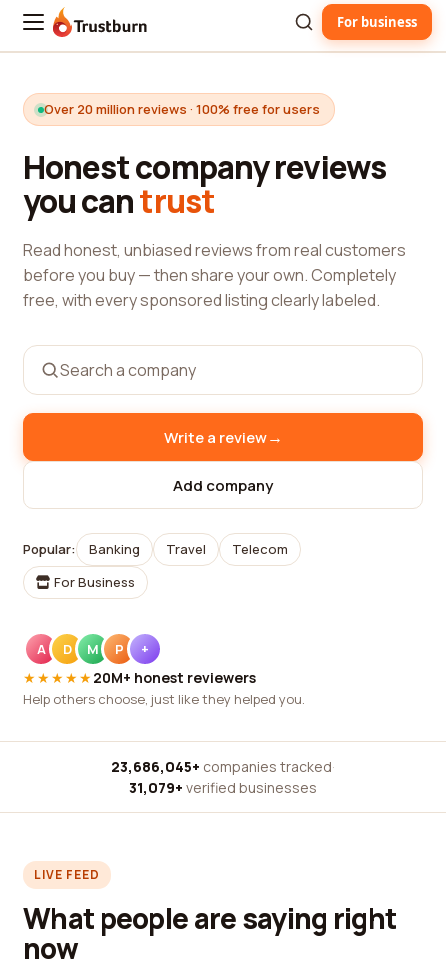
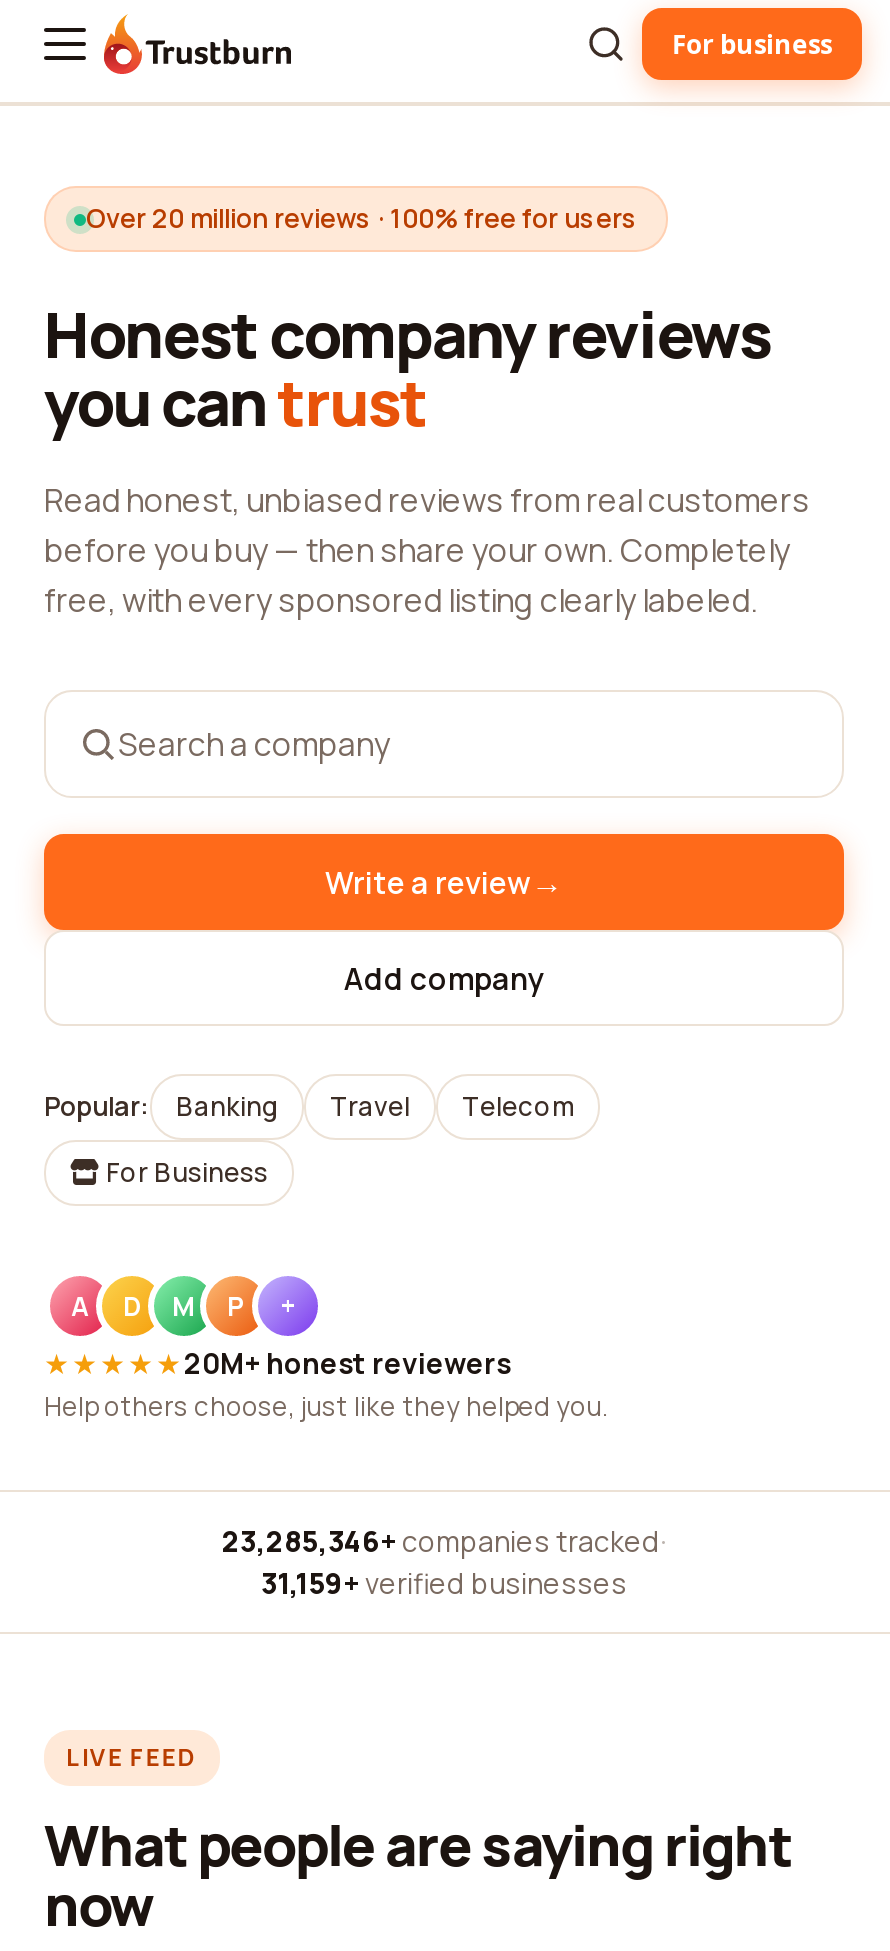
- 23,686,045+ companies tracked ·
+ 23,285,346+ companies tracked ·

- 31,079+ verified businesses
+ 31,159+ verified businesses
